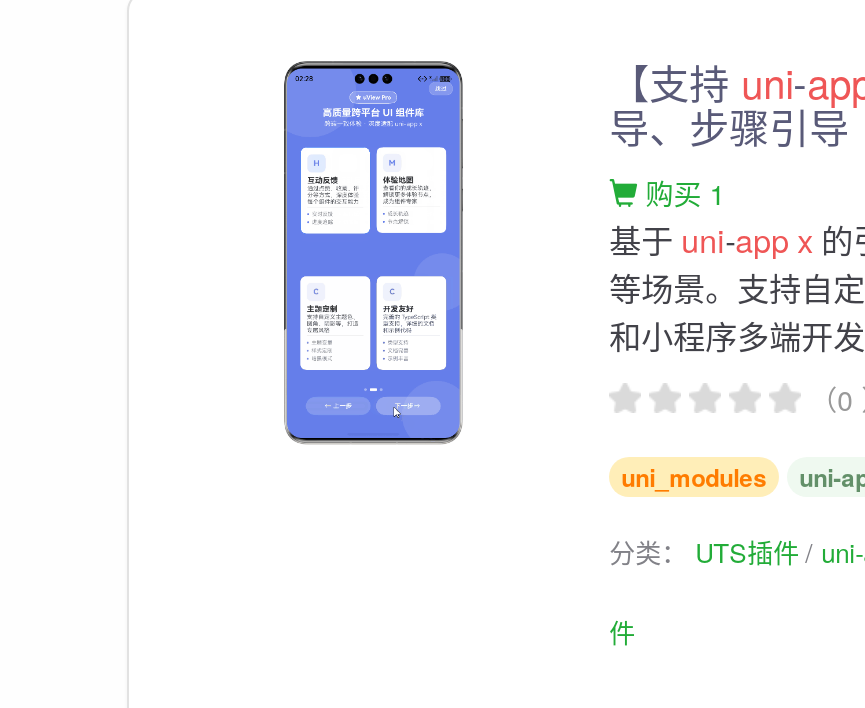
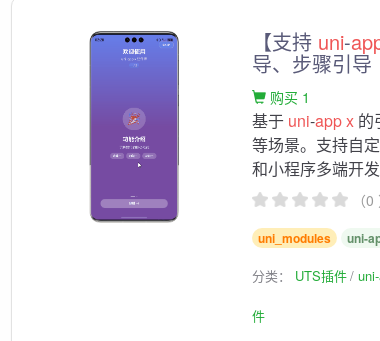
- [image]
+ [image]
